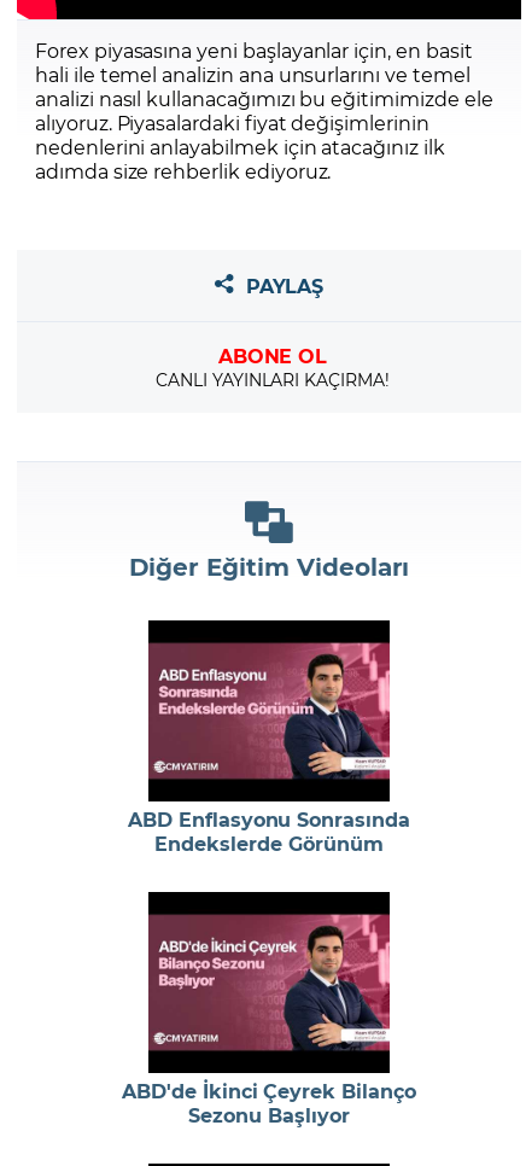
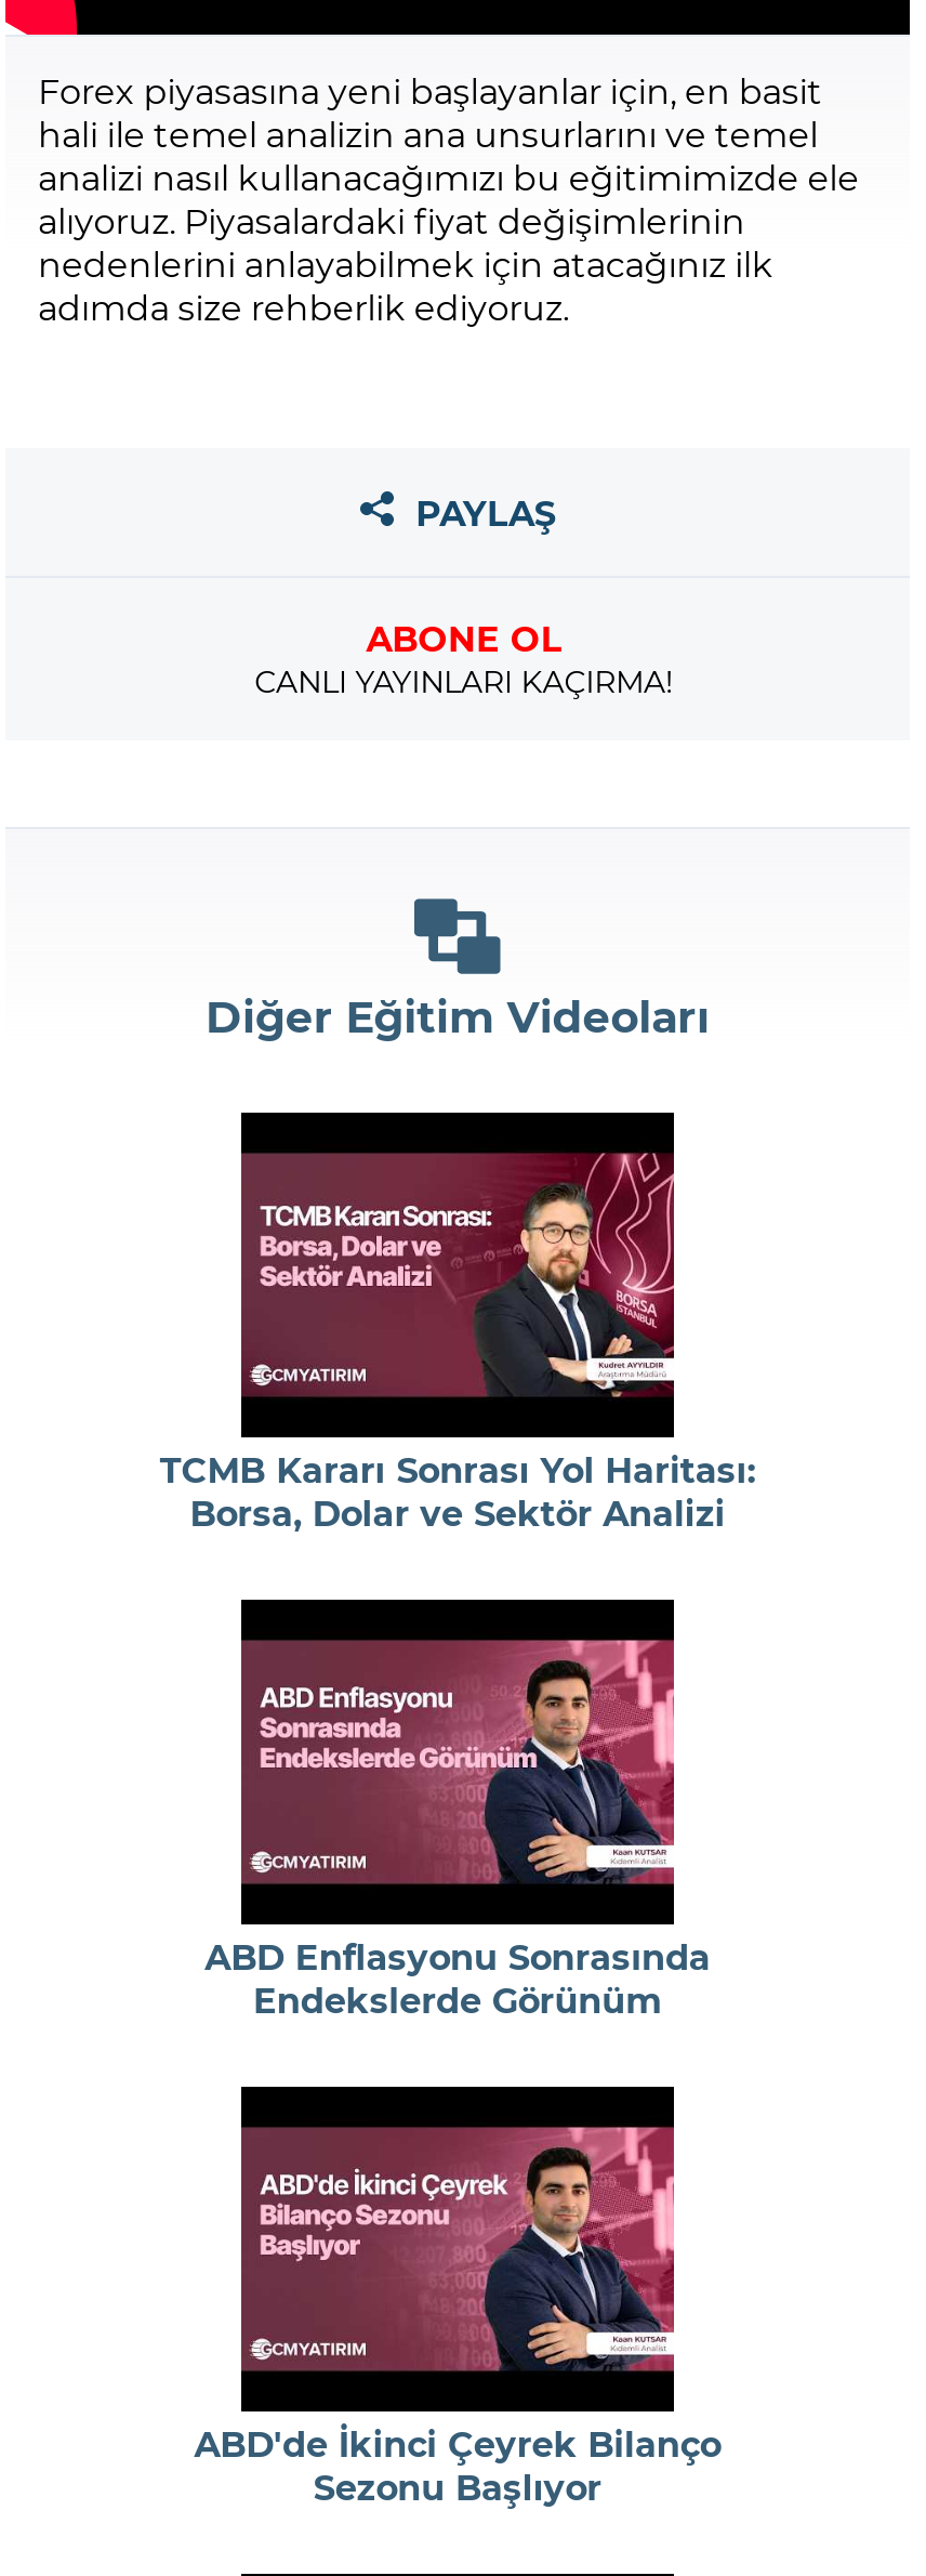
+ [image]
+ TCMB Kararı Sonrası Yol Haritası:
+ Borsa, Dolar ve Sektör Analizi
